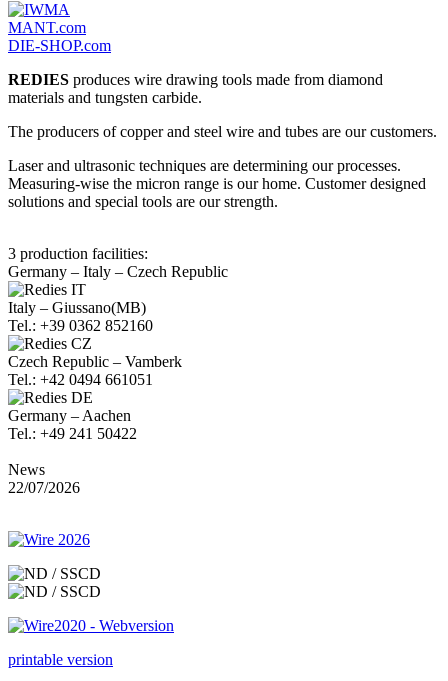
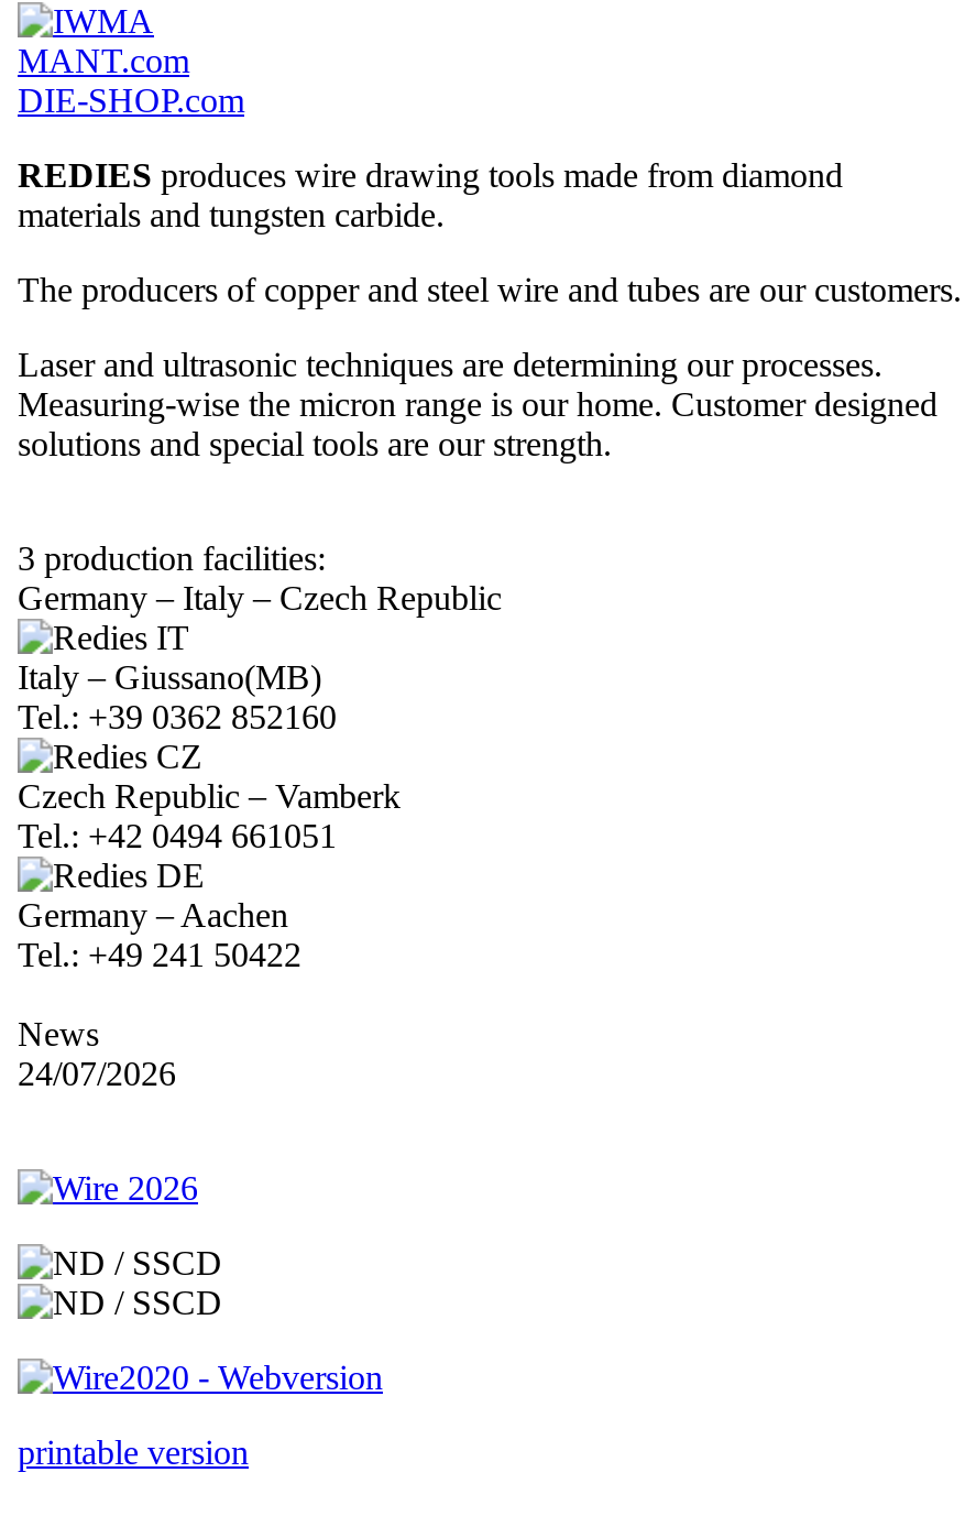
- 22/07/2026
+ 24/07/2026
